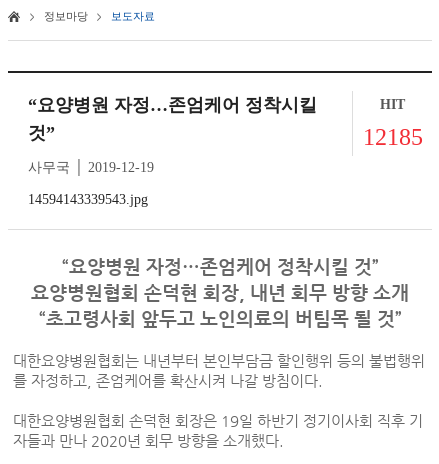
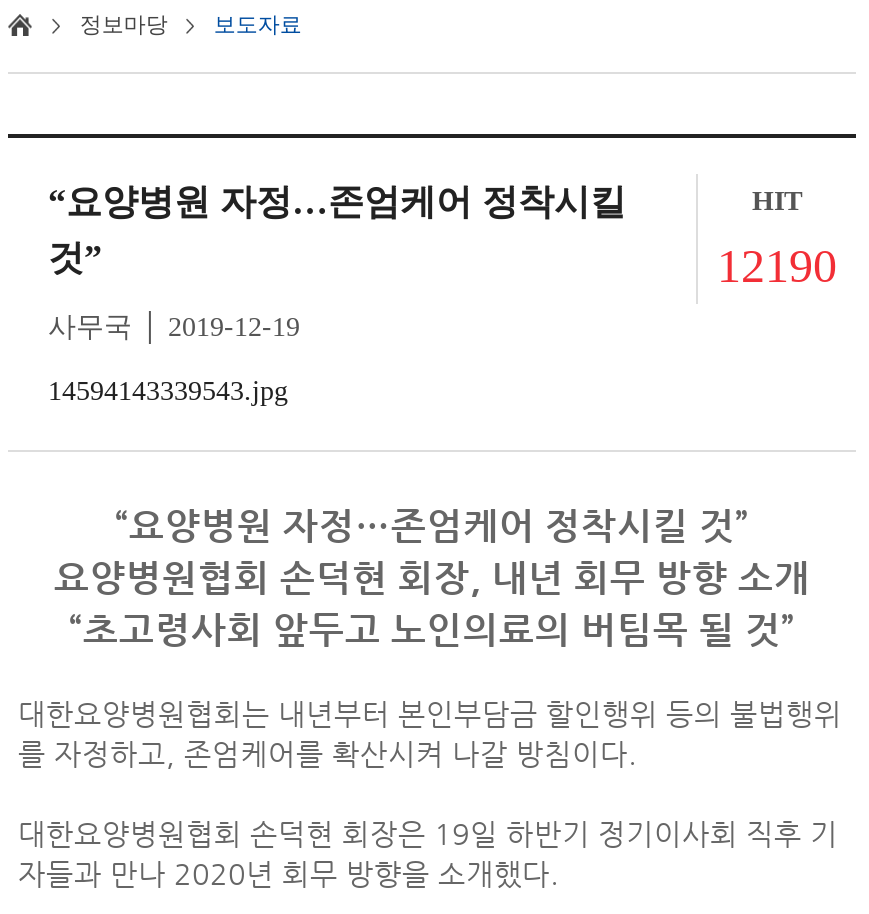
- 12185
+ 12190
